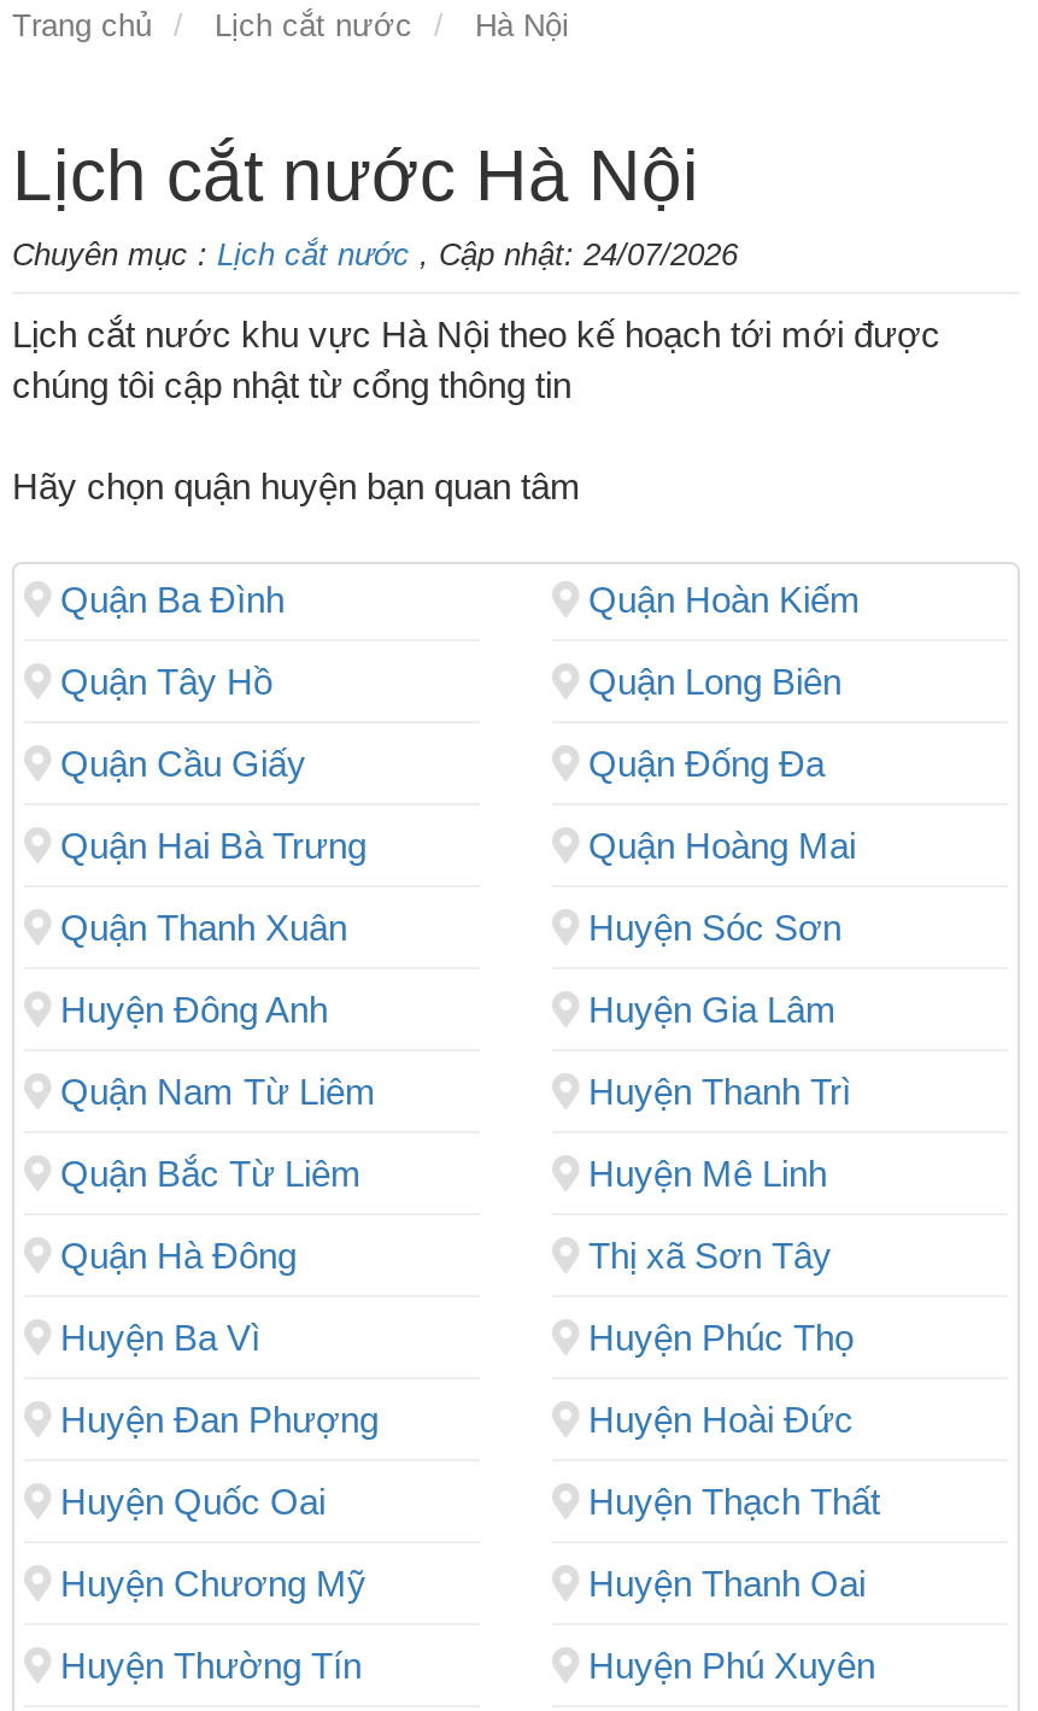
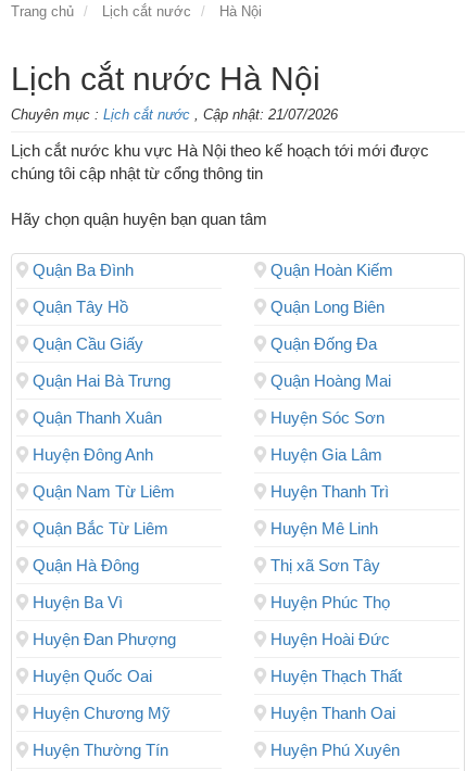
- Chuyên mục : Lịch cắt nước, Cập nhật: 24/07/2026
+ Chuyên mục : Lịch cắt nước, Cập nhật: 21/07/2026
